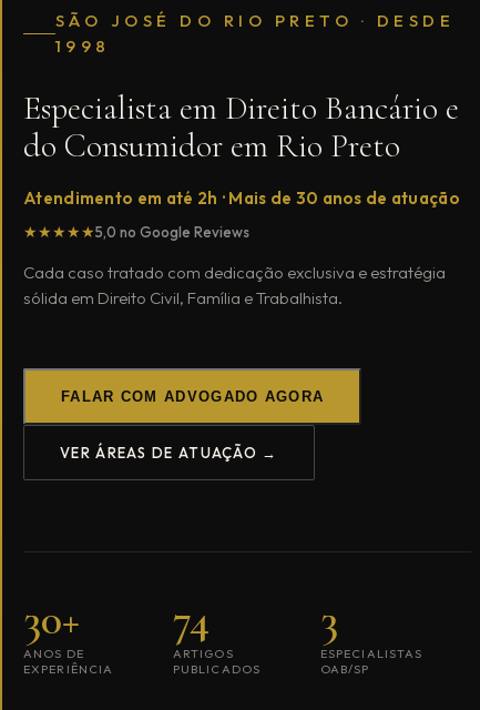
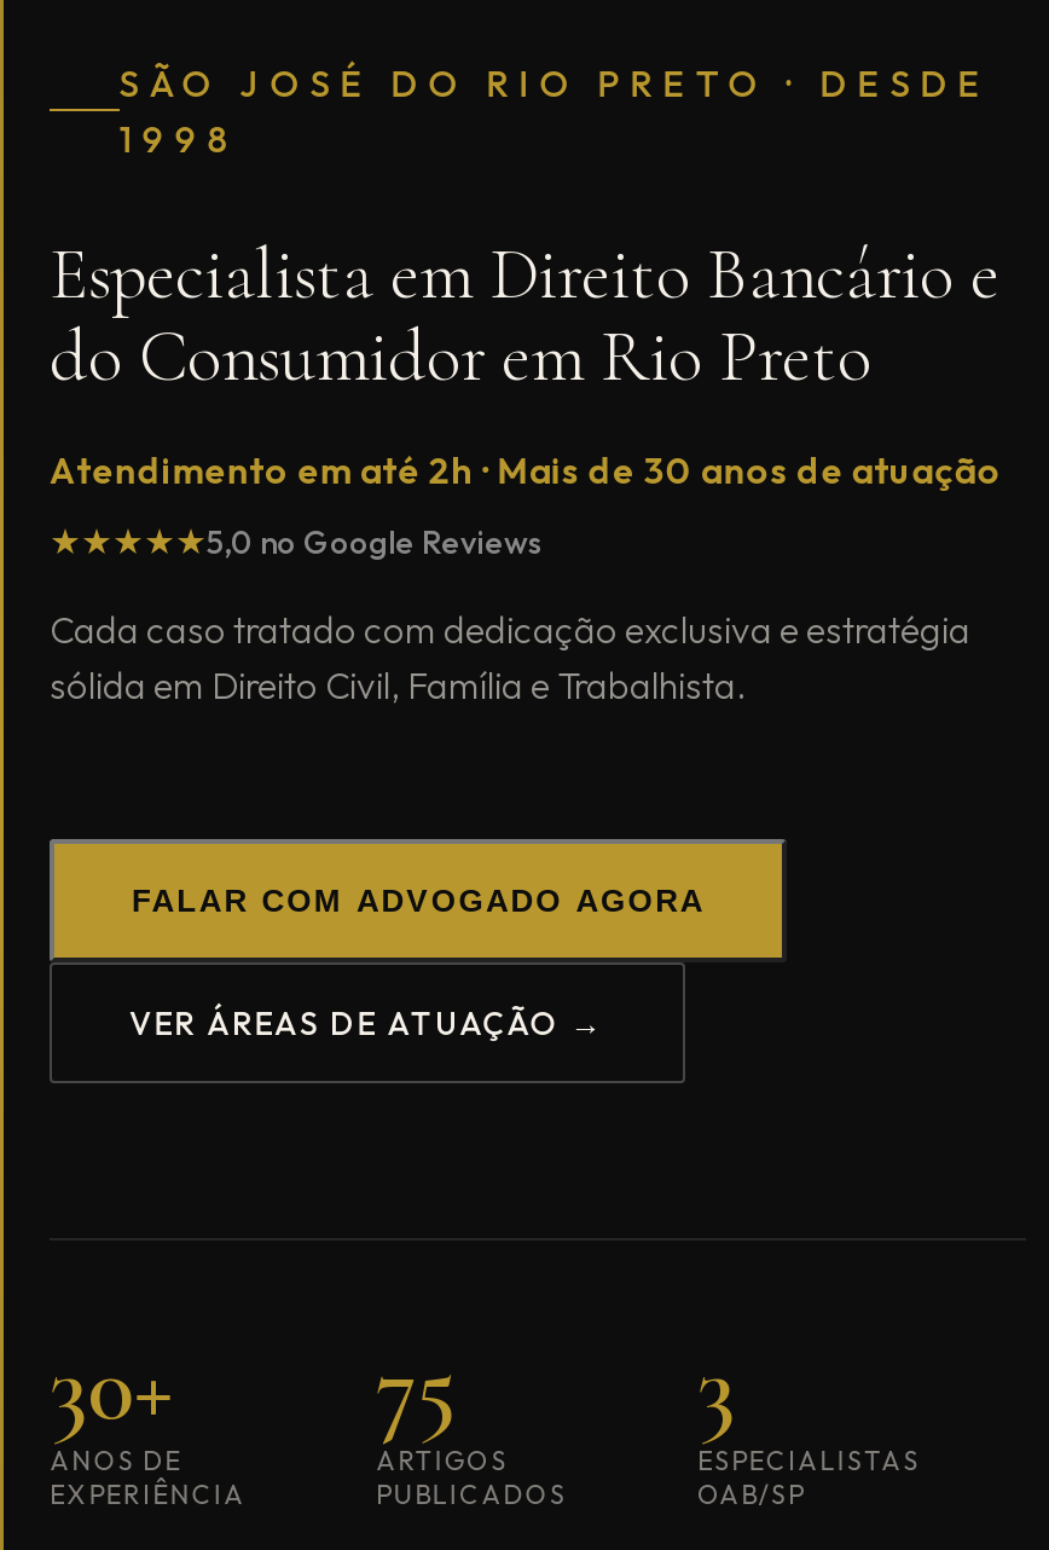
- 30+ 74
+ 30+ 75
